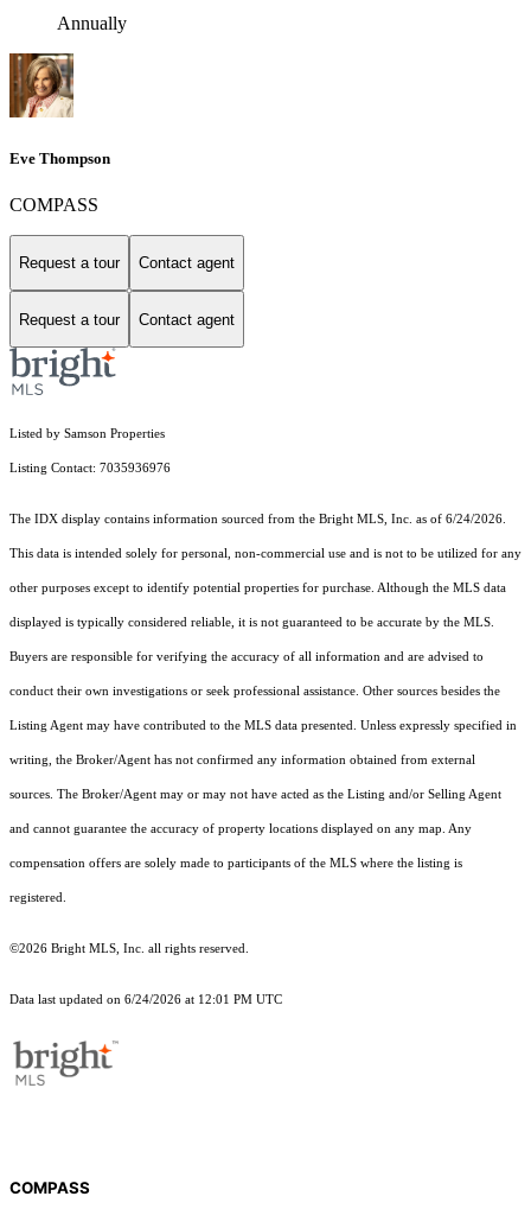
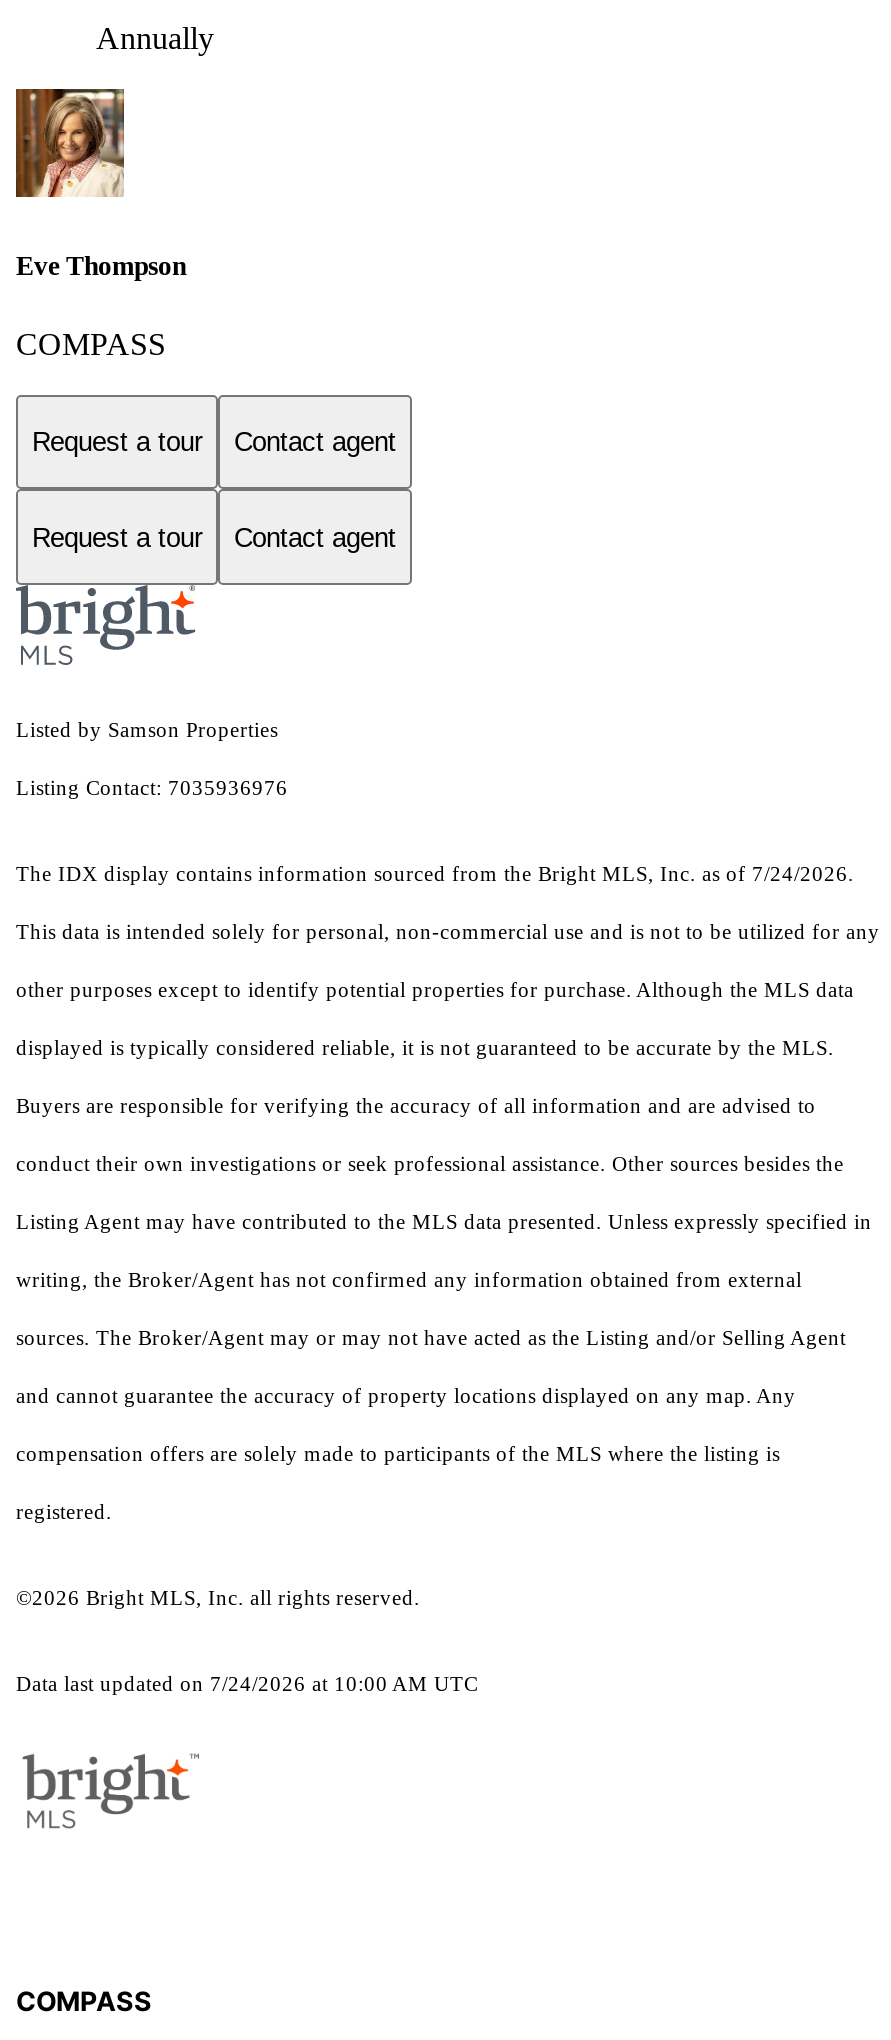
- The IDX display contains information sourced from the Bright MLS, Inc. as of 6/24/2026.
+ The IDX display contains information sourced from the Bright MLS, Inc. as of 7/24/2026.

- Data last updated on 6/24/2026 at 12:01 PM UTC
+ Data last updated on 7/24/2026 at 10:00 AM UTC
